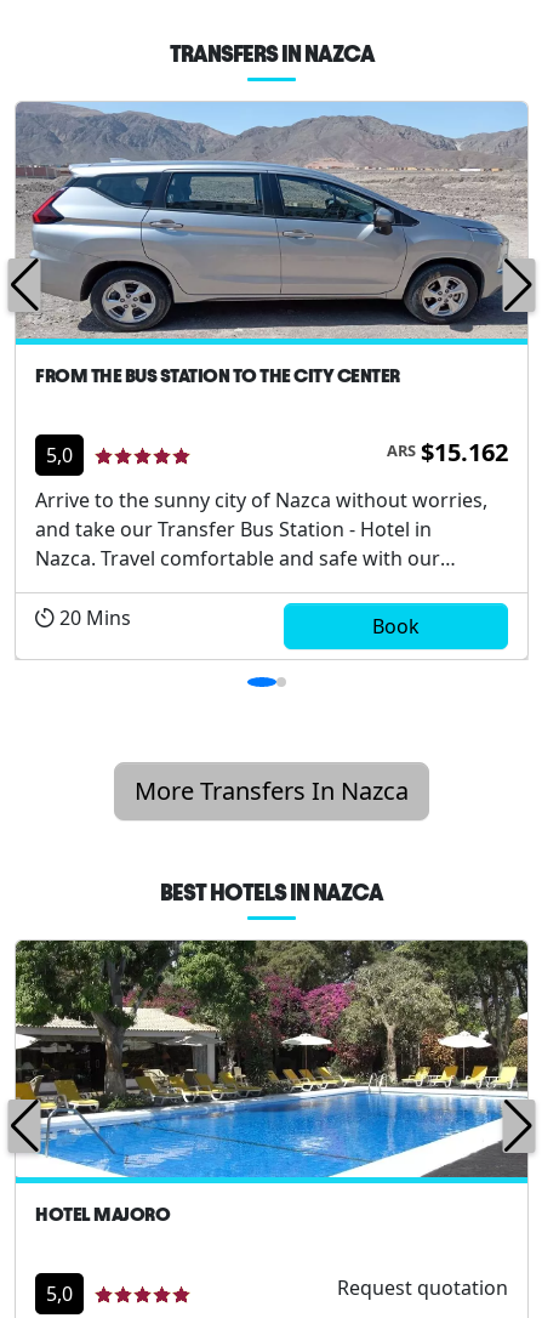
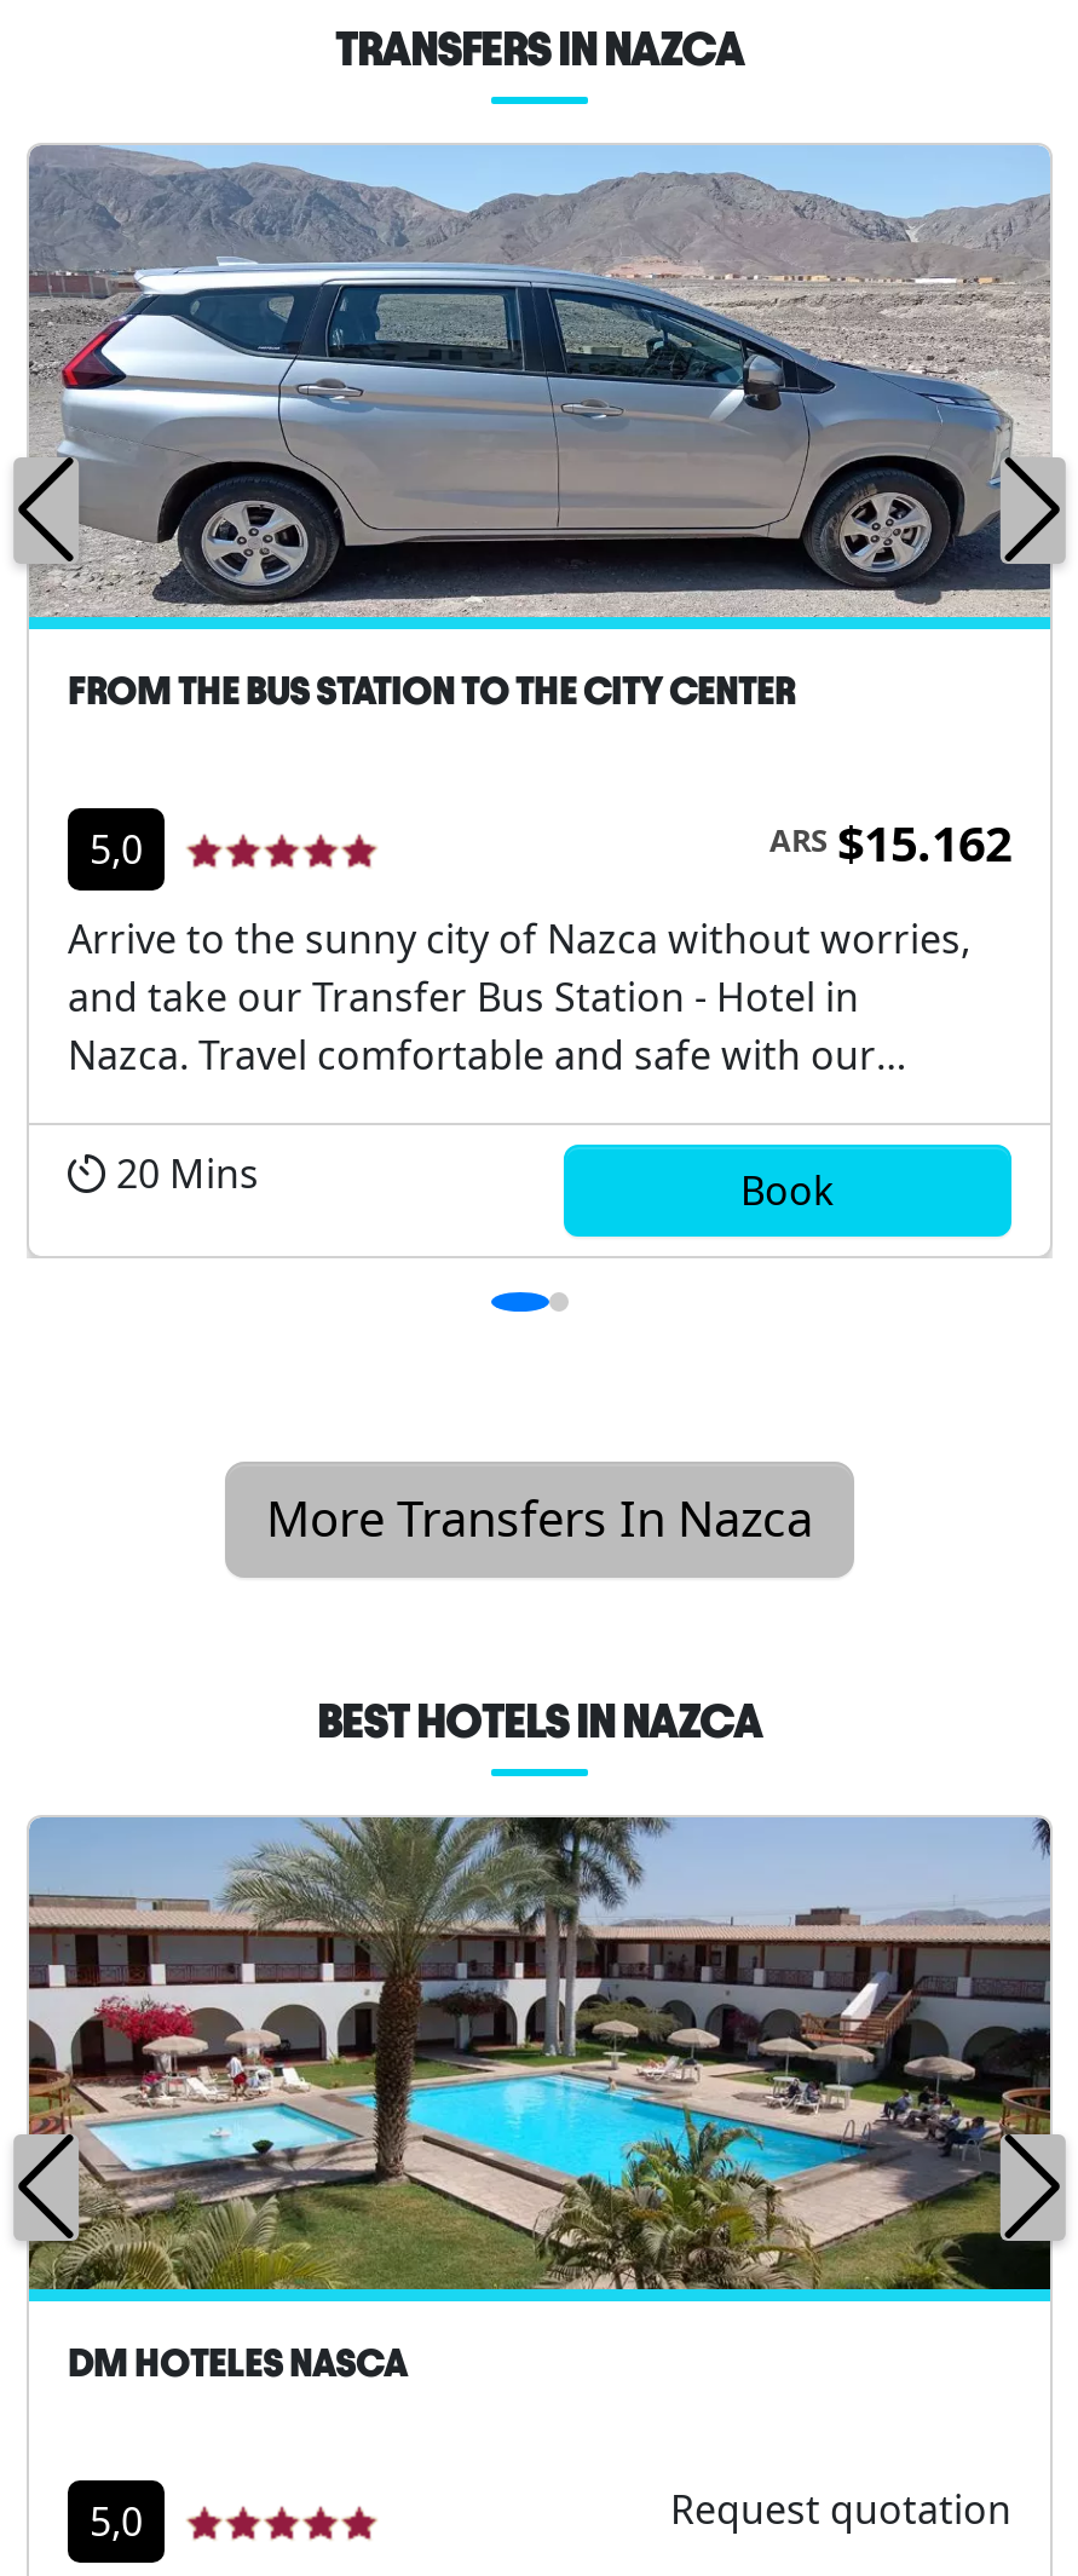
- [image]
- HOTEL MAJORO
+ [image]
+ DM HOTELES NASCA
